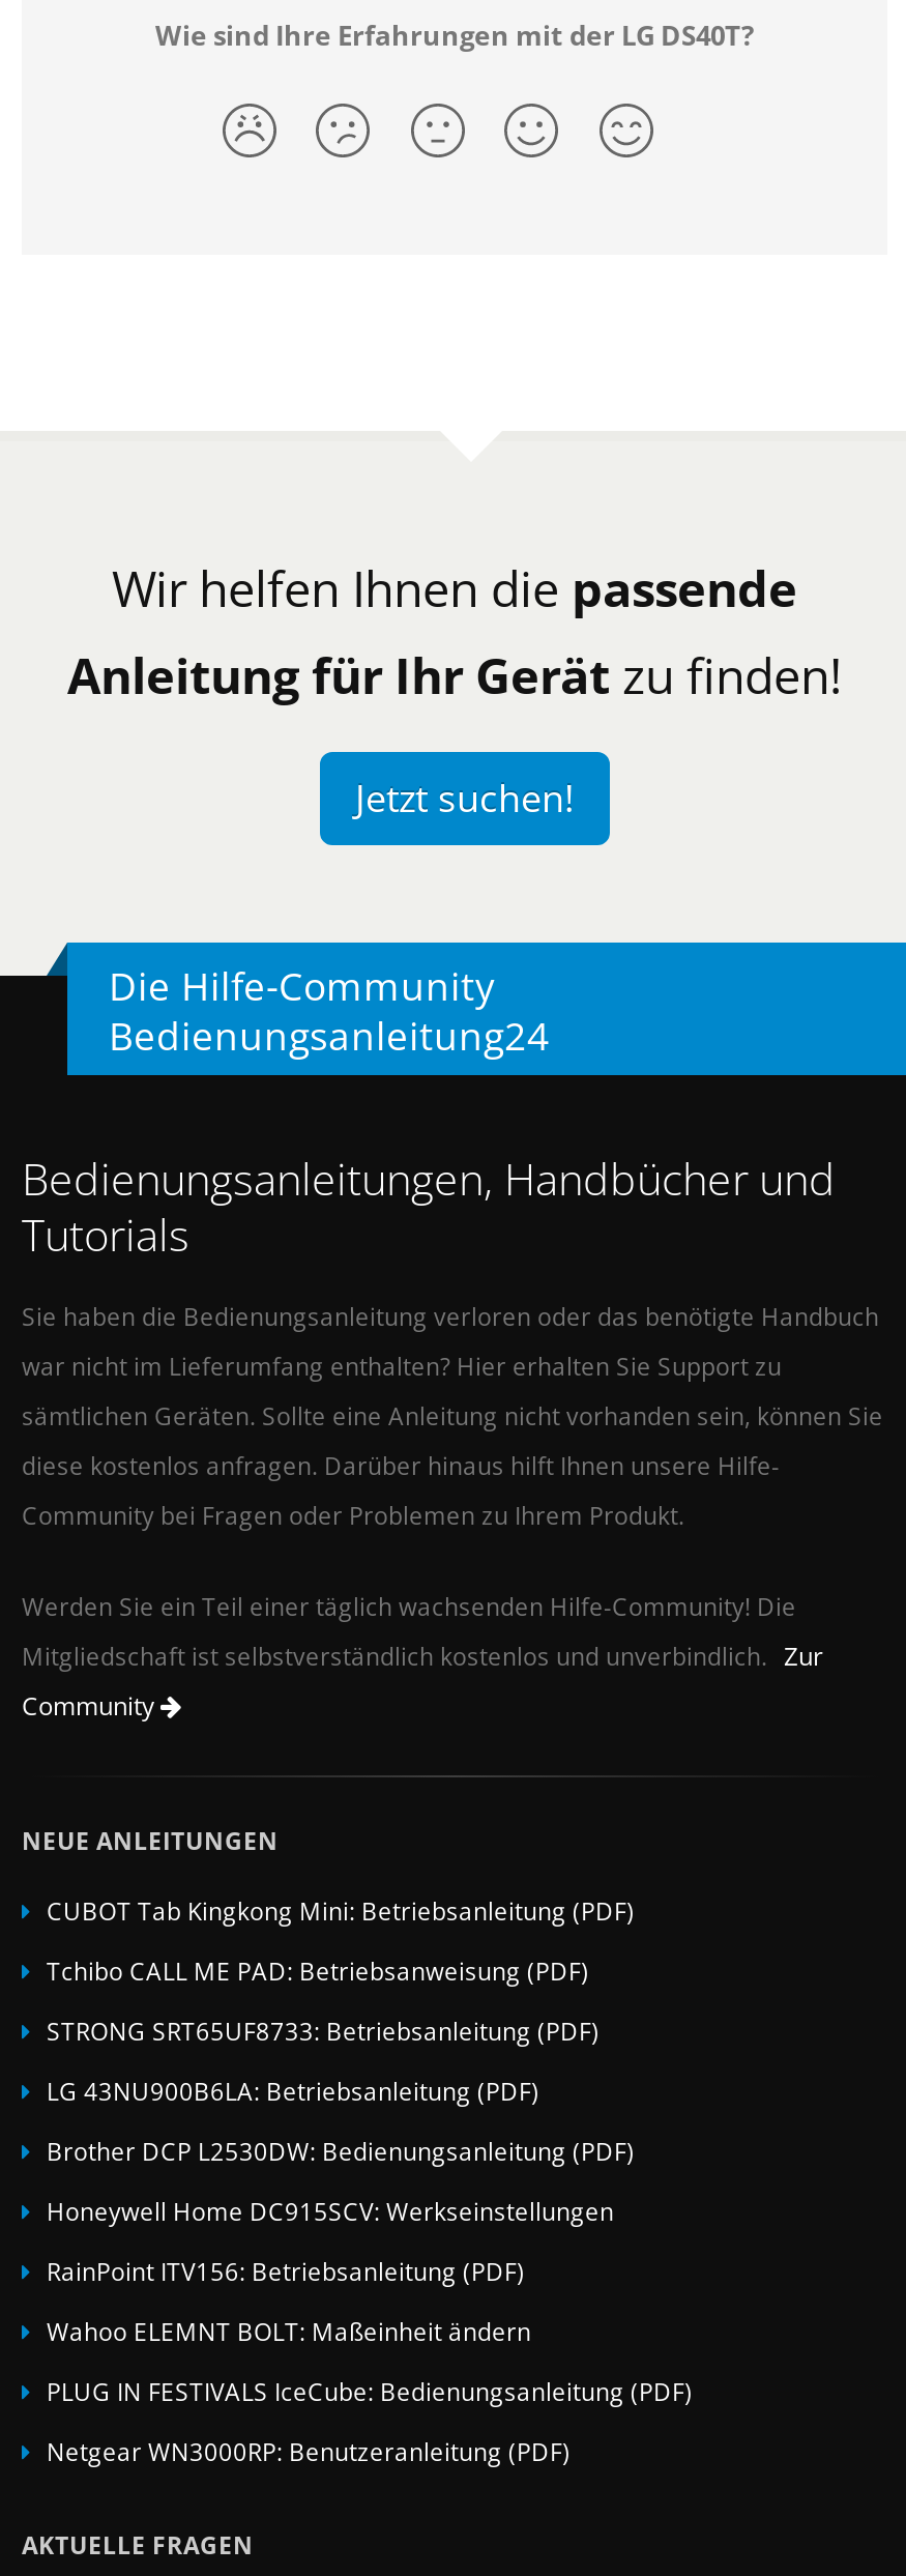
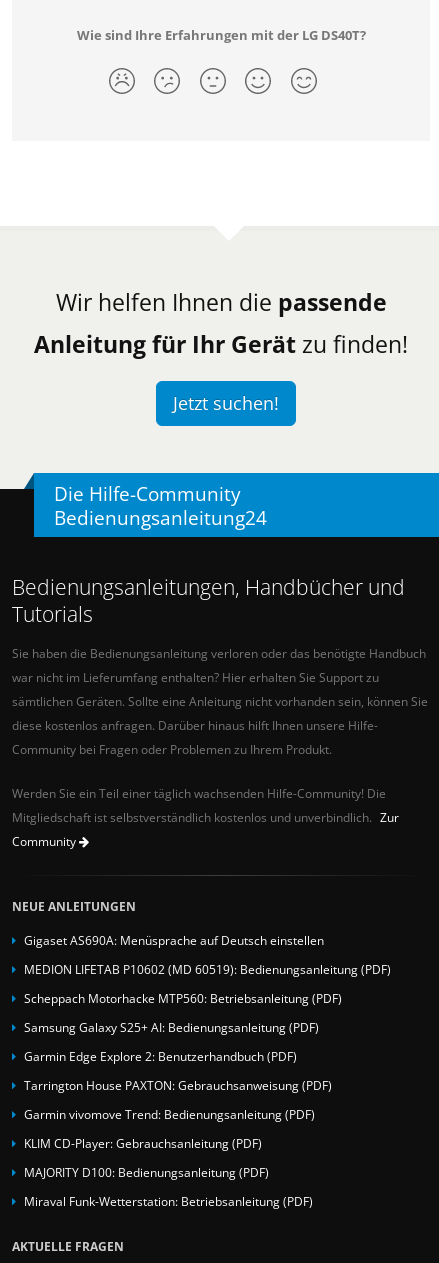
- CUBOT Tab Kingkong Mini: Betriebsanleitung (PDF)
+ Gigaset AS690A: Menüsprache auf Deutsch einstellen

- Tchibo CALL ME PAD: Betriebsanweisung (PDF)
+ MEDION LIFETAB P10602 (MD 60519): Bedienungsanleitung (PDF)

- STRONG SRT65UF8733: Betriebsanleitung (PDF)
+ Scheppach Motorhacke MTP560: Betriebsanleitung (PDF)

- LG 43NU900B6LA: Betriebsanleitung (PDF)
+ Samsung Galaxy S25+ AI: Bedienungsanleitung (PDF)

- Brother DCP L2530DW: Bedienungsanleitung (PDF)
+ Garmin Edge Explore 2: Benutzerhandbuch (PDF)

- Honeywell Home DC915SCV: Werkseinstellungen
+ Tarrington House PAXTON: Gebrauchsanweisung (PDF)

- RainPoint ITV156: Betriebsanleitung (PDF)
+ Garmin vivomove Trend: Bedienungsanleitung (PDF)

- Wahoo ELEMNT BOLT: Maßeinheit ändern
+ KLIM CD-Player: Gebrauchsanleitung (PDF)

- PLUG IN FESTIVALS IceCube: Bedienungsanleitung (PDF)
+ MAJORITY D100: Bedienungsanleitung (PDF)

- Netgear WN3000RP: Benutzeranleitung (PDF)
+ Miraval Funk-Wetterstation: Betriebsanleitung (PDF)
